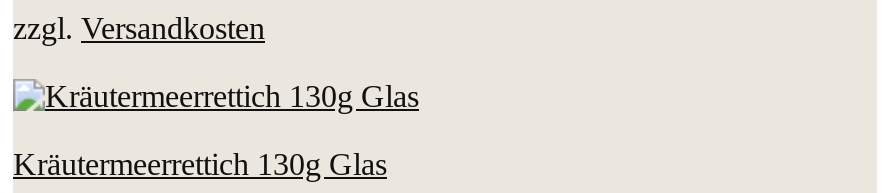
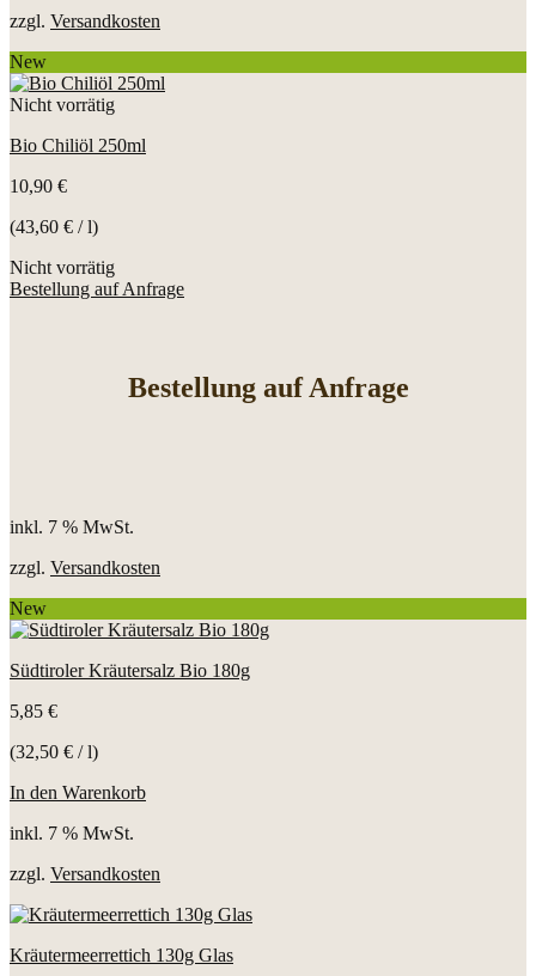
+ New
+ Nicht vorrätig
+ Bio Chiliöl 250ml
+ 10,90 €
+ (43,60 €/ l)
+ Nicht vorrätig
+ Bestellung auf Anfrage
+ Bestellung auf Anfrage

+ inkl. 7 % MwSt.
+ zzgl. Versandkosten
+ New
+ Südtiroler Kräutersalz Bio 180g
+ 5,85 €
+ (32,50 €/ l)
+ In den Warenkorb
+ inkl. 7 % MwSt.
+ zzgl. Versandkosten
